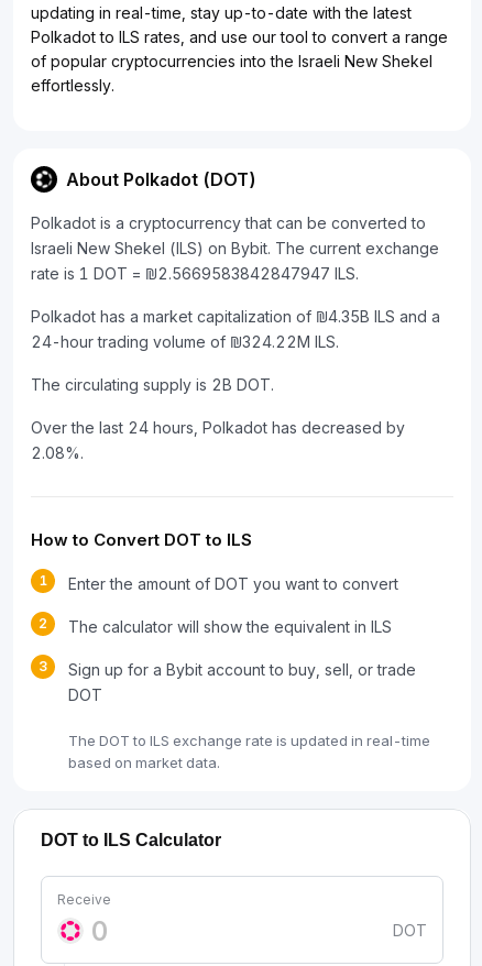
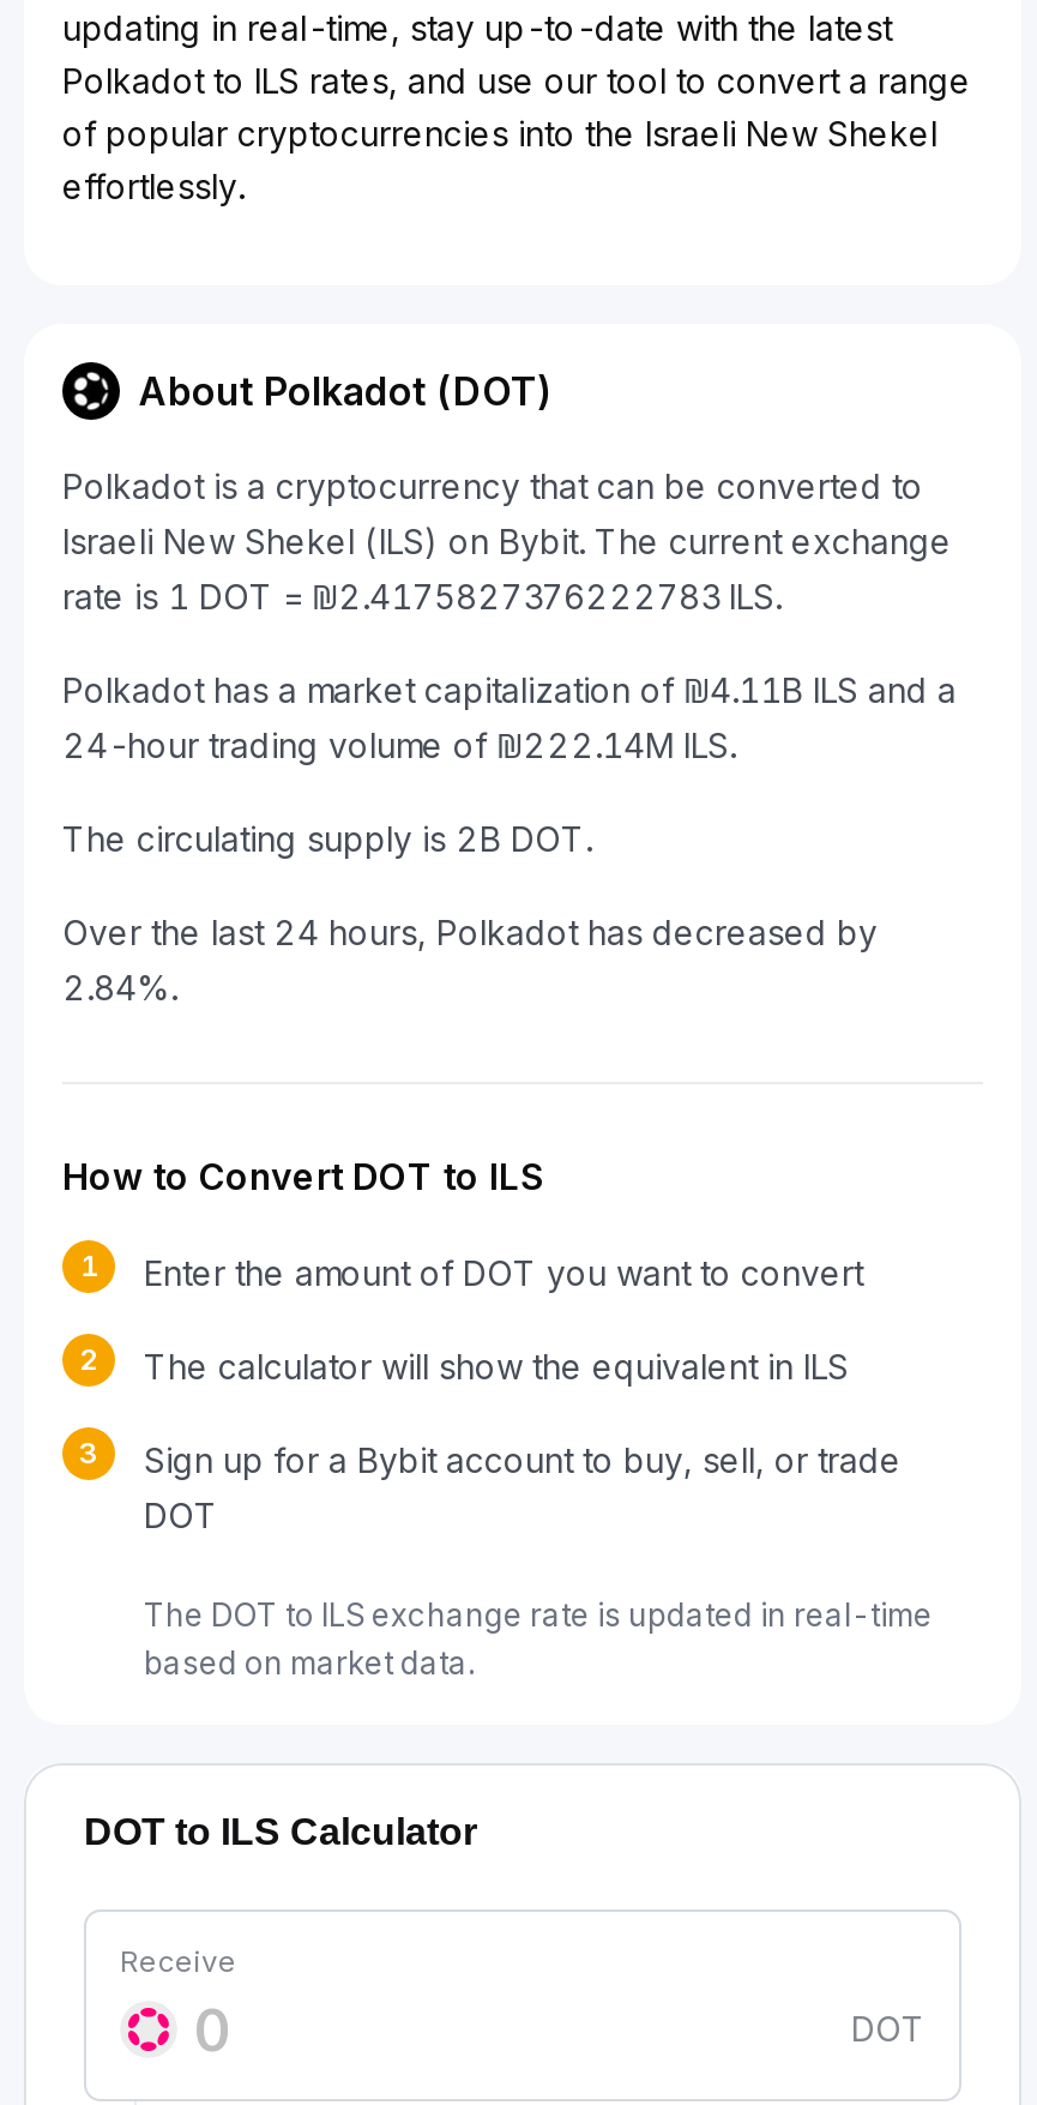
- rate is 1 DOT = ₪2.5669583842847947 ILS.
+ rate is 1 DOT = ₪2.4175827376222783 ILS.

- Polkadot has a market capitalization of ₪4.35B ILS and a
+ Polkadot has a market capitalization of ₪4.11B ILS and a

- 24-hour trading volume of ₪324.22M ILS.
+ 24-hour trading volume of ₪222.14M ILS.

- 2.08%.
+ 2.84%.
